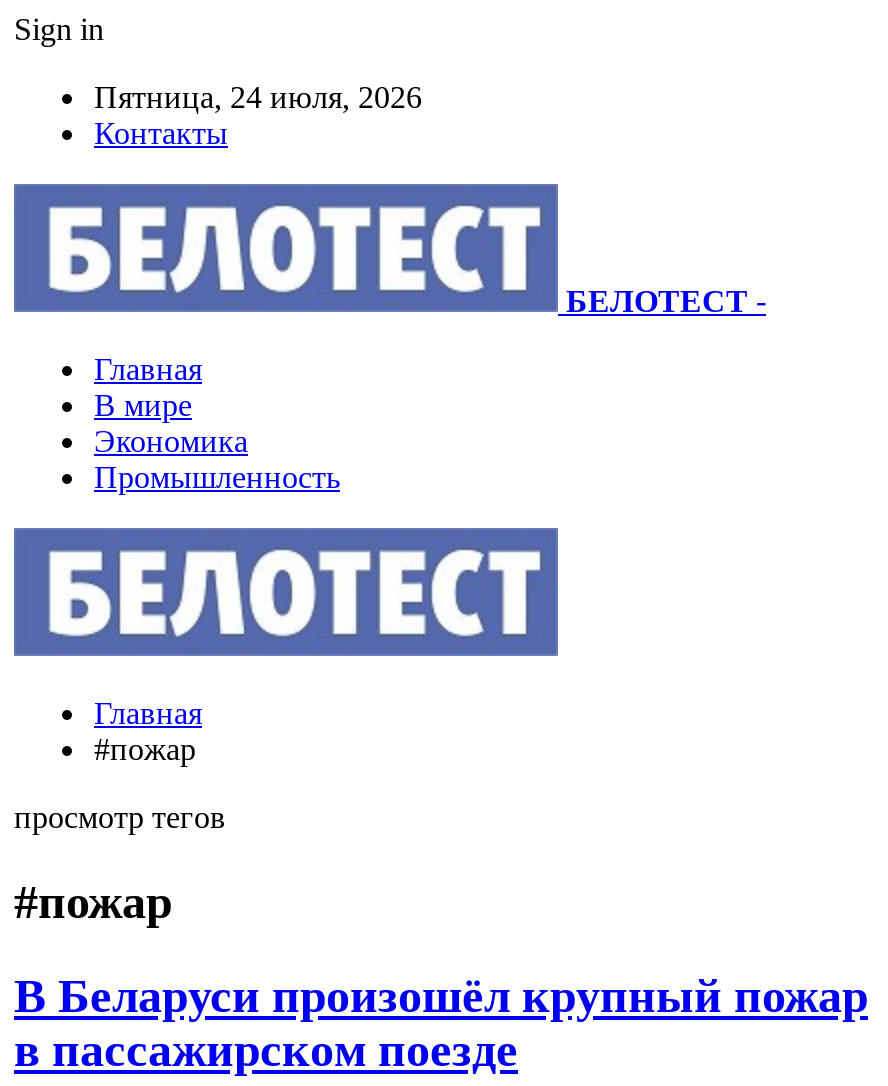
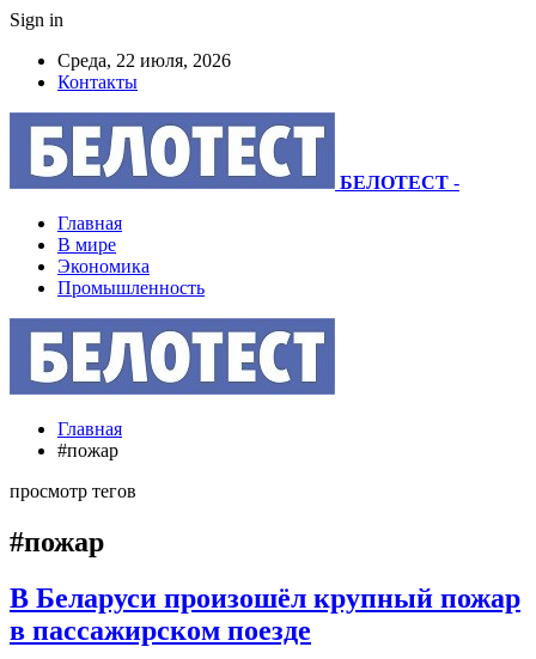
- Пятница, 24 июля, 2026
+ Среда, 22 июля, 2026
